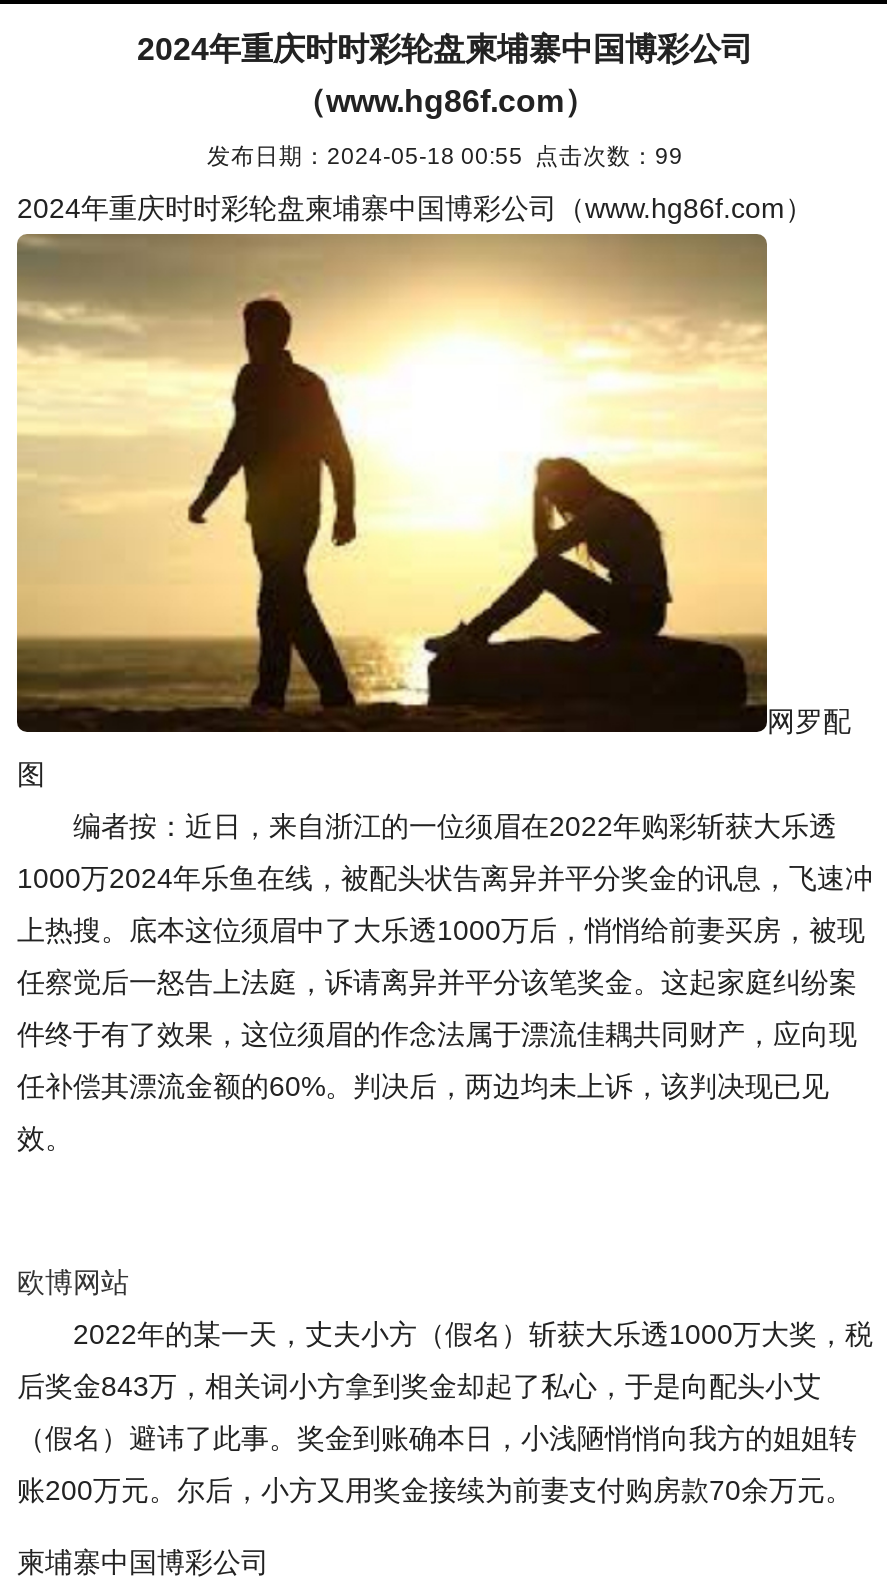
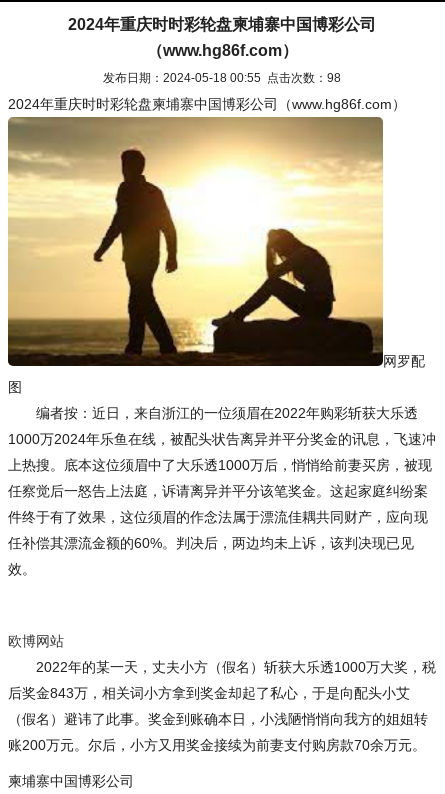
- 发布日期：2024-05-18 00:55 点击次数：99
+ 发布日期：2024-05-18 00:55 点击次数：98
